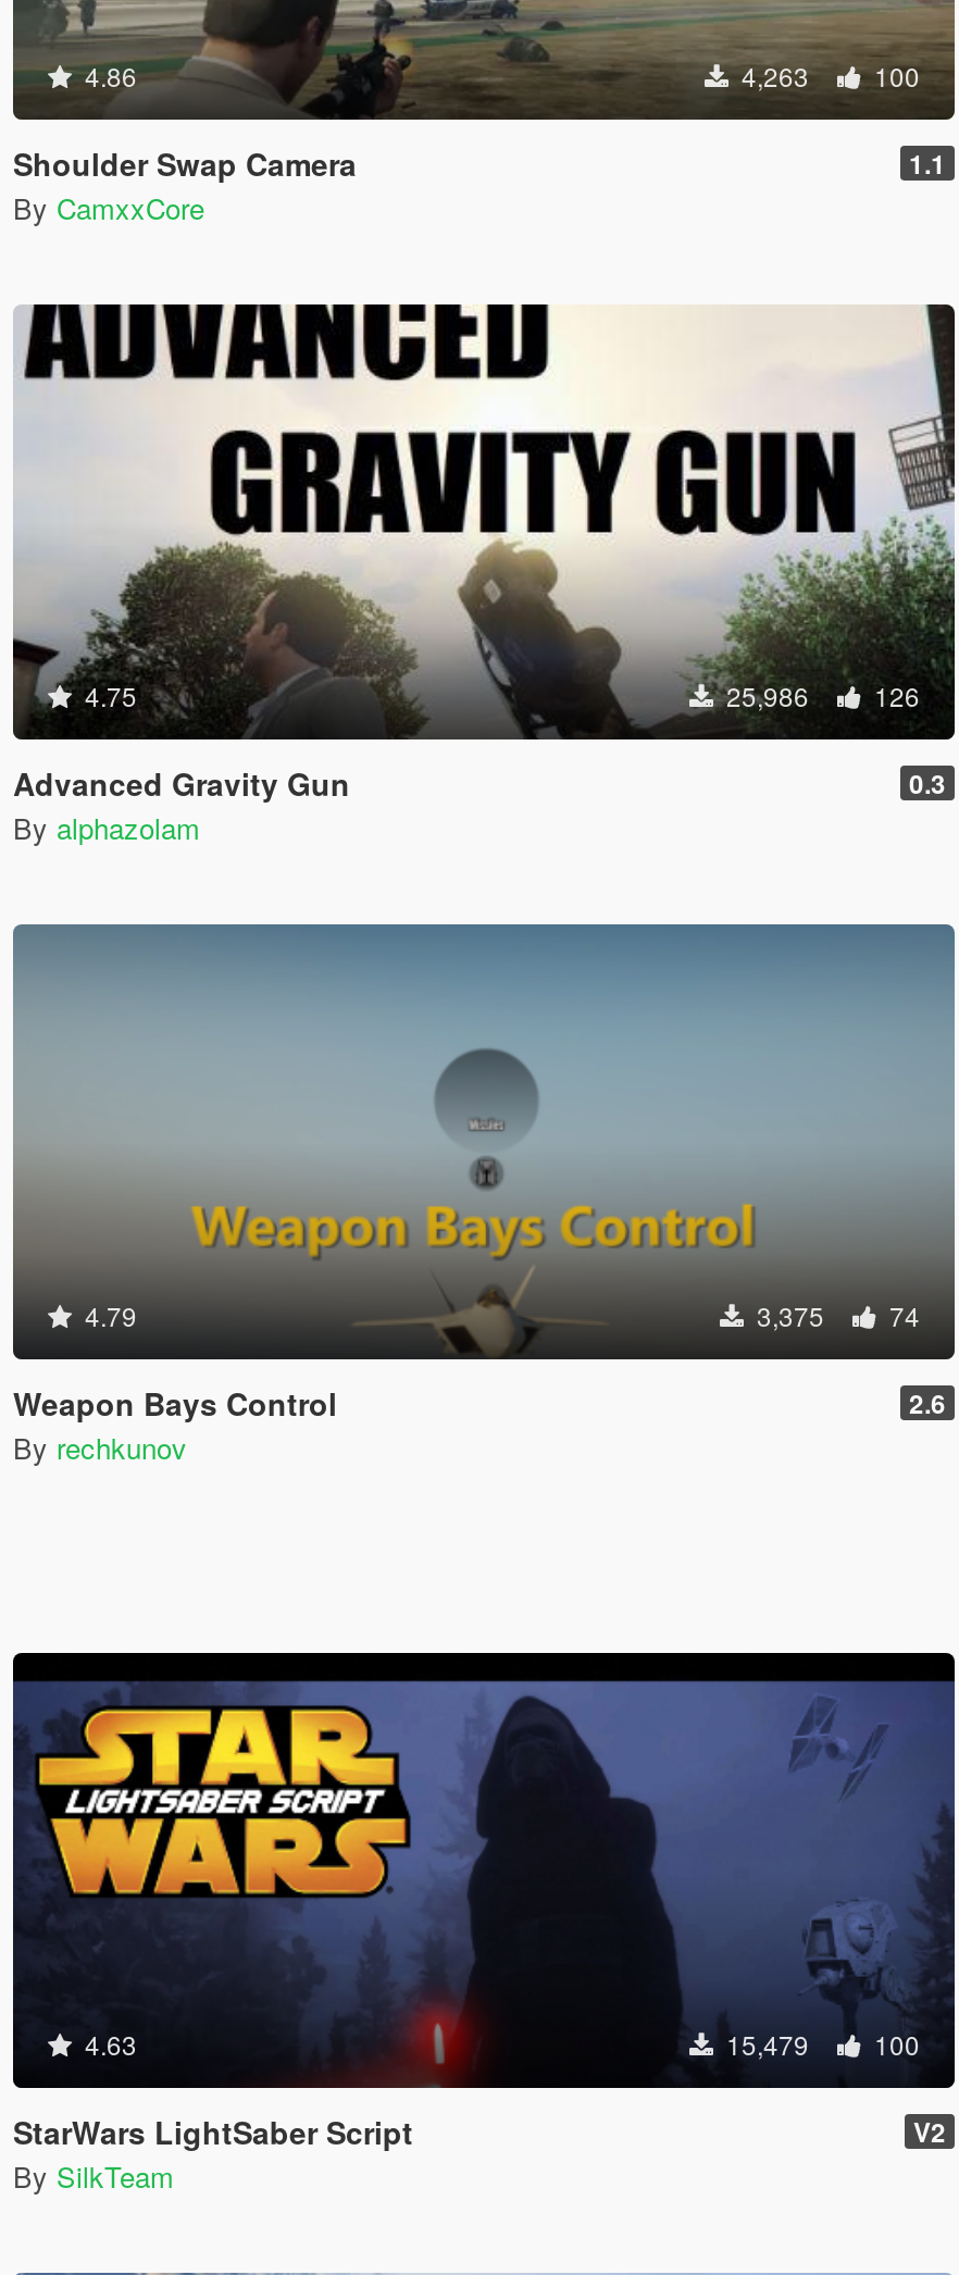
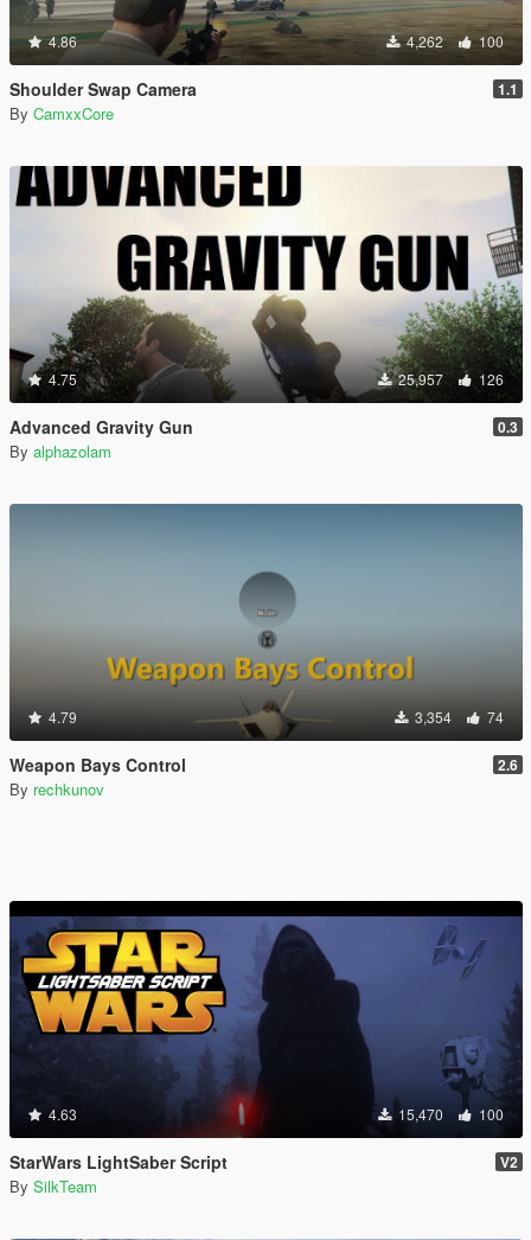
- 4,263 100
+ 4,262 100

- 25,986 126
+ 25,957 126

- 3,375 74
+ 3,354 74

- 15,479 100
+ 15,470 100
